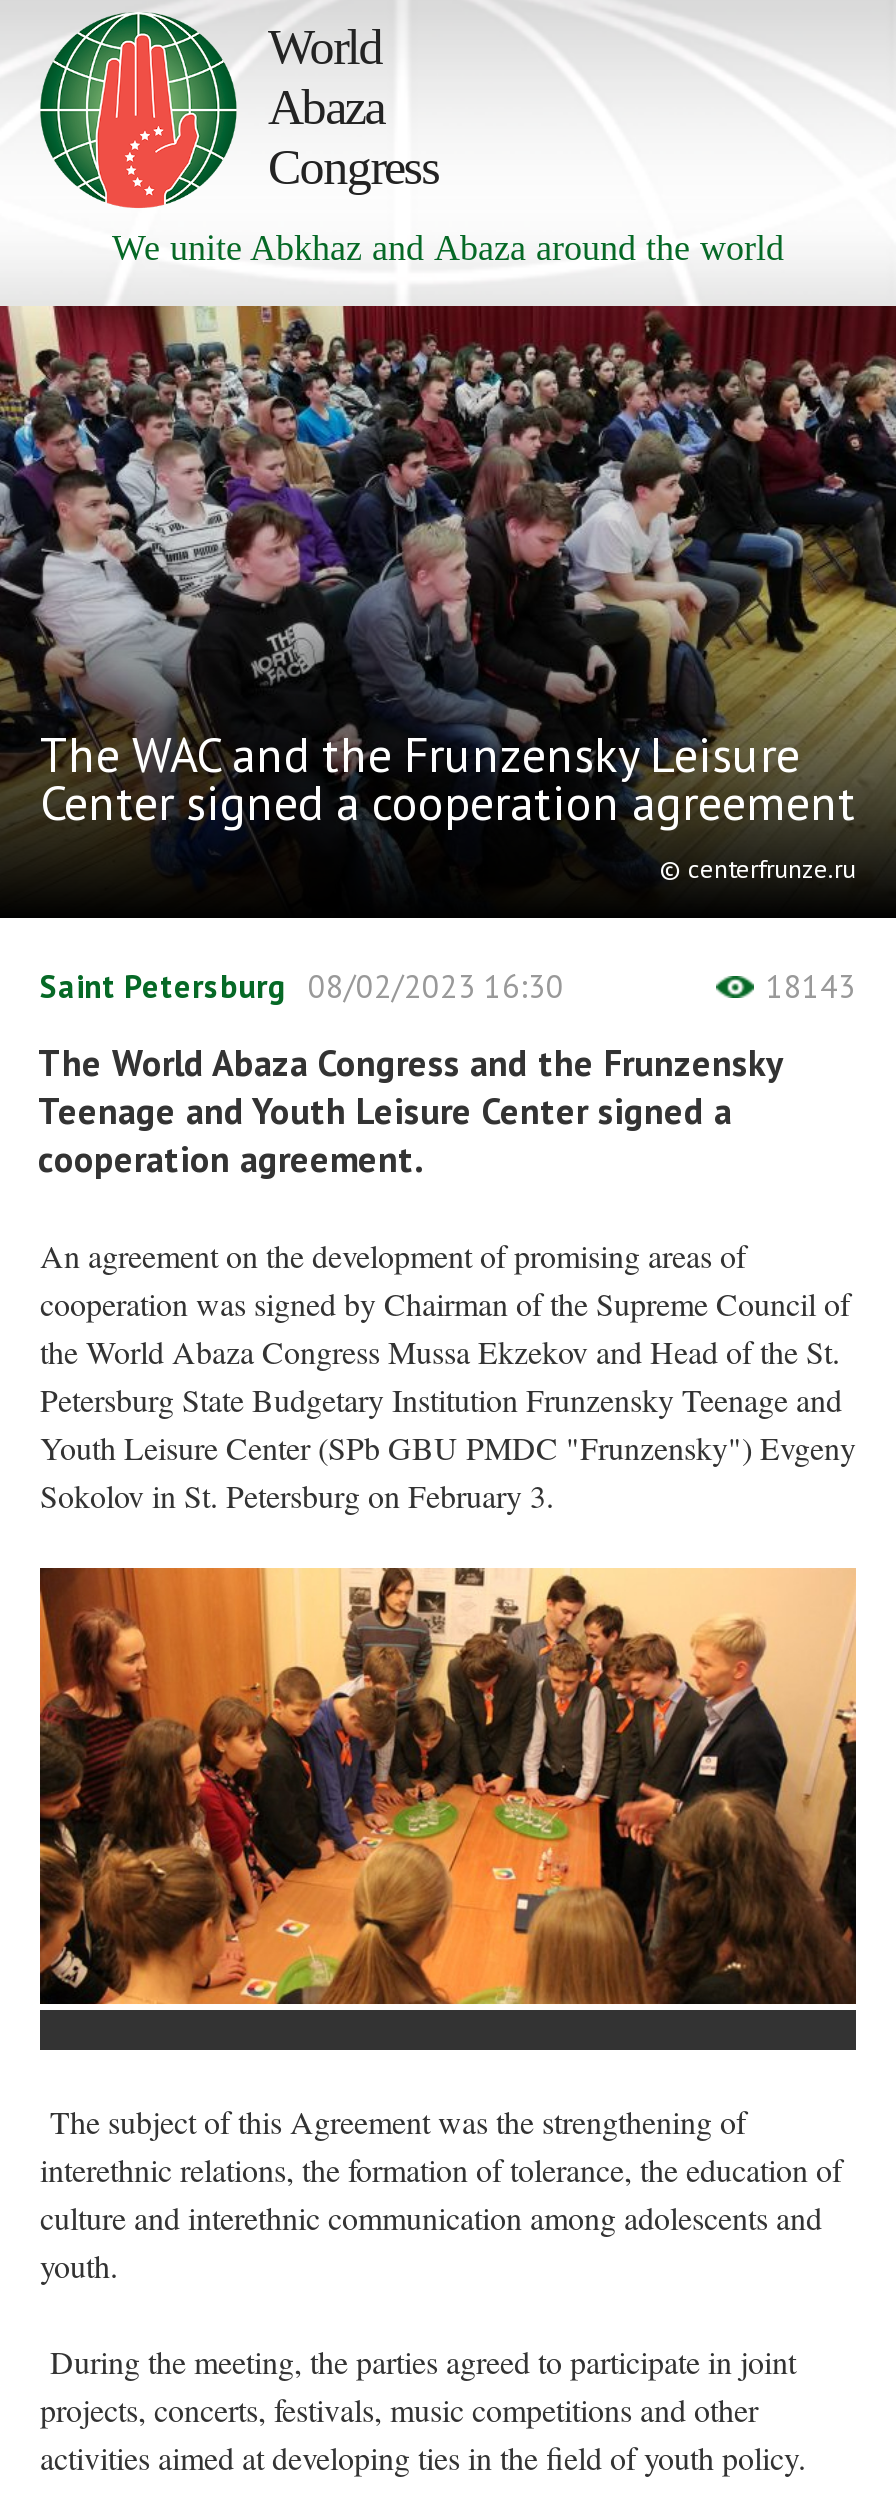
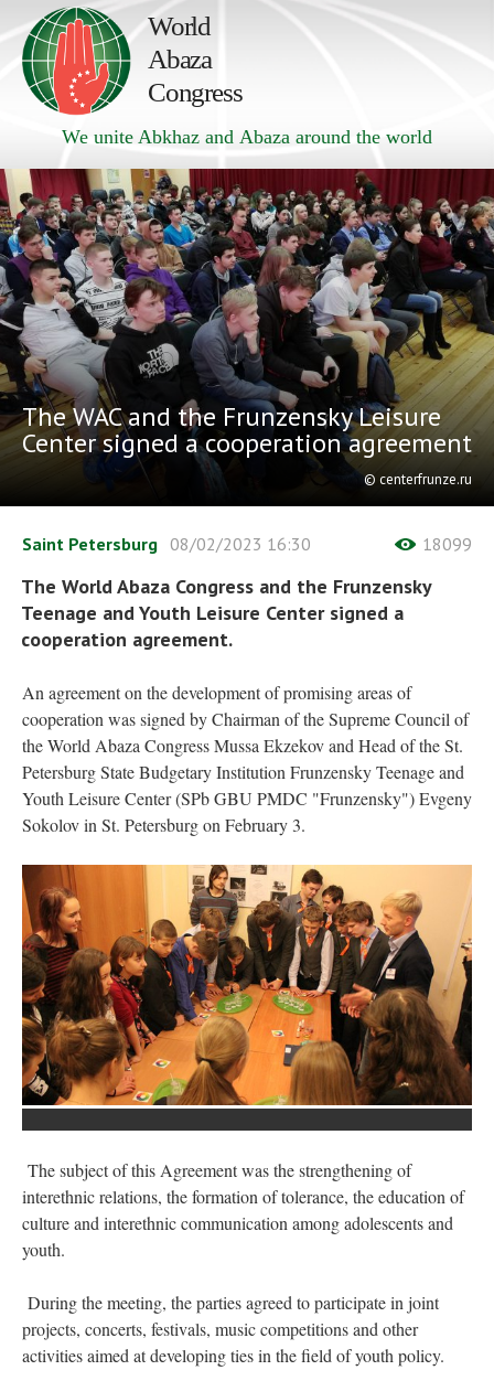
- 18143
+ 18099
